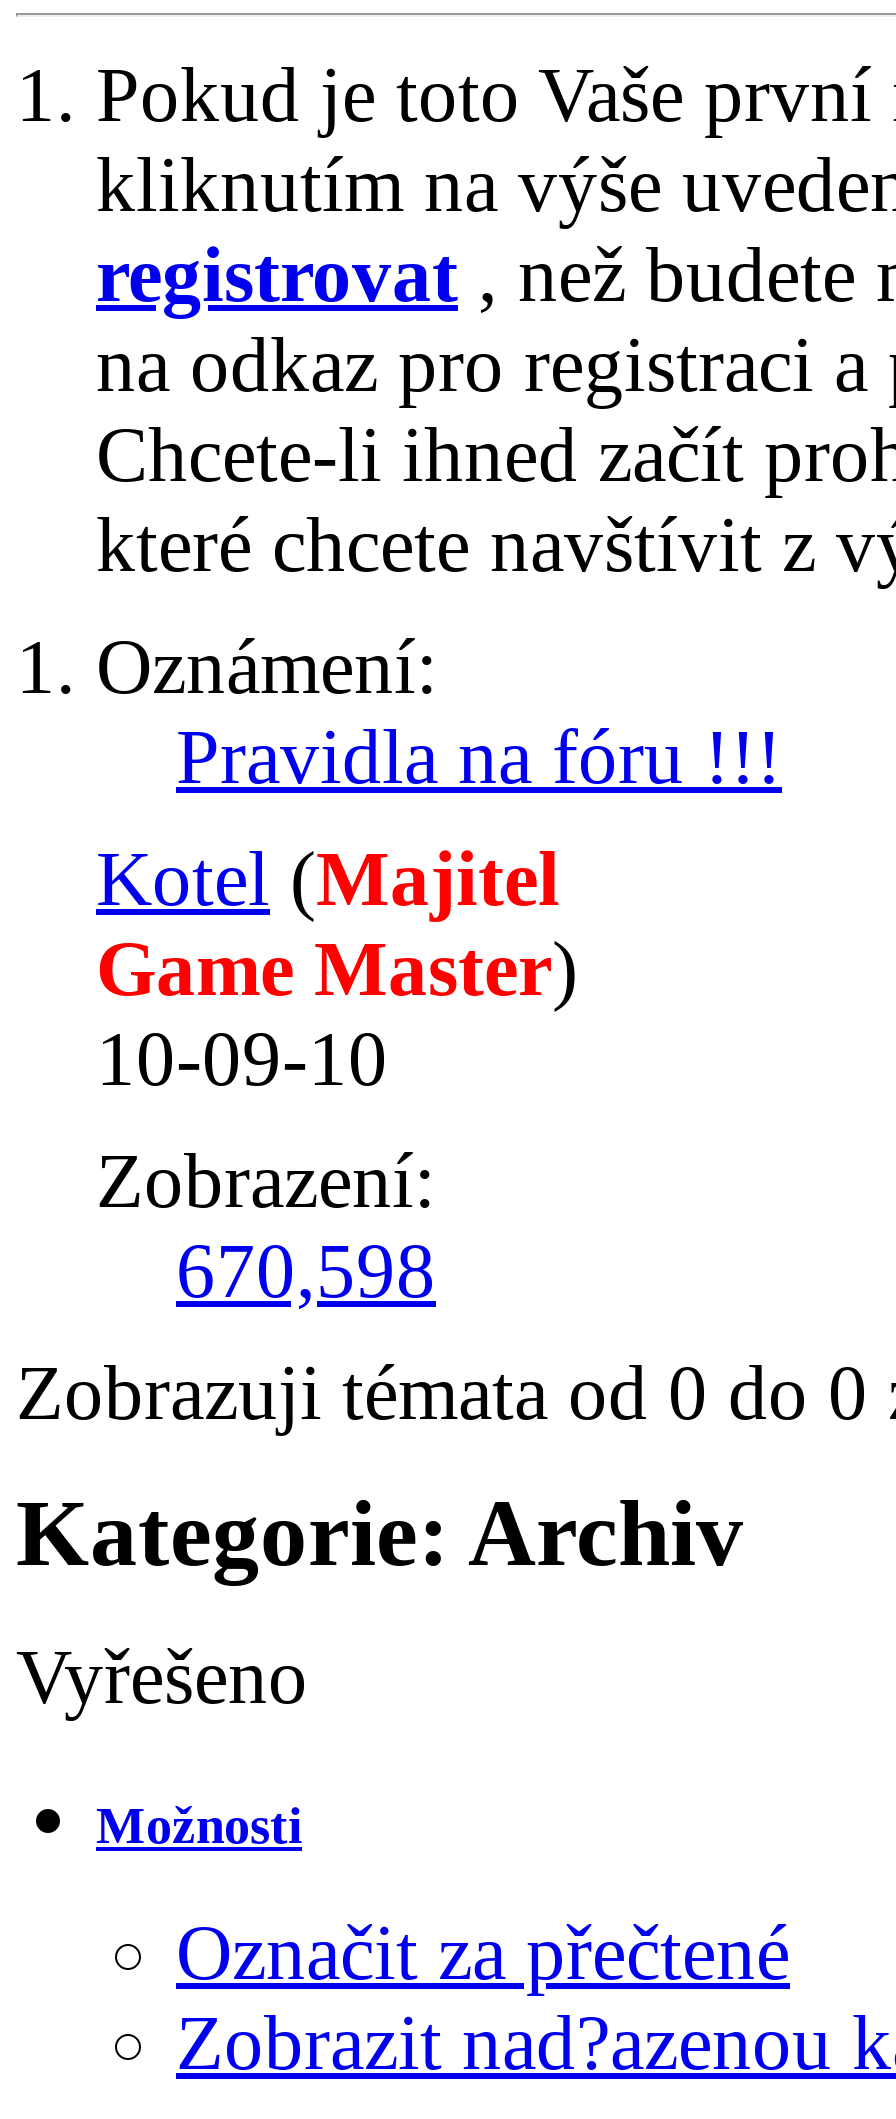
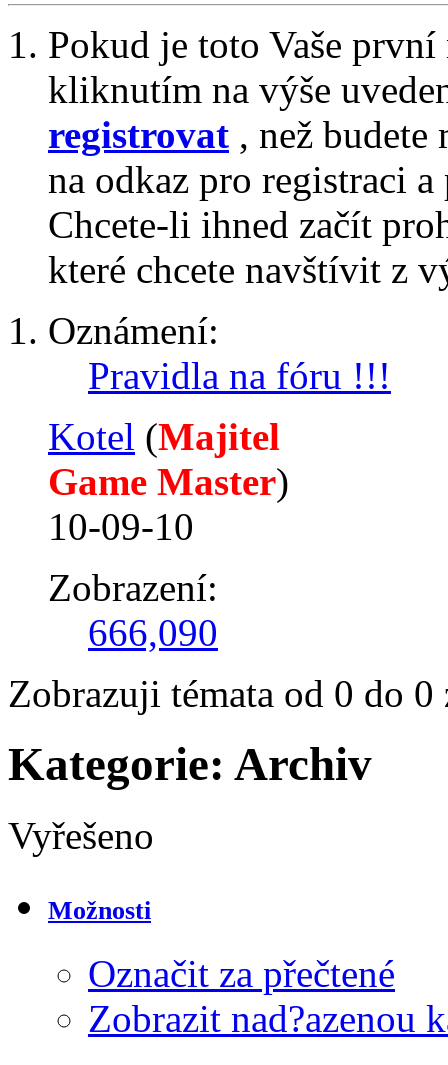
- 670,598
+ 666,090
